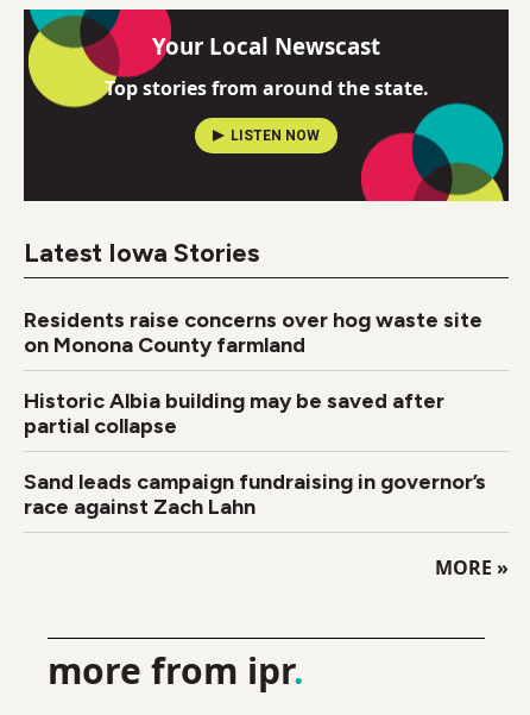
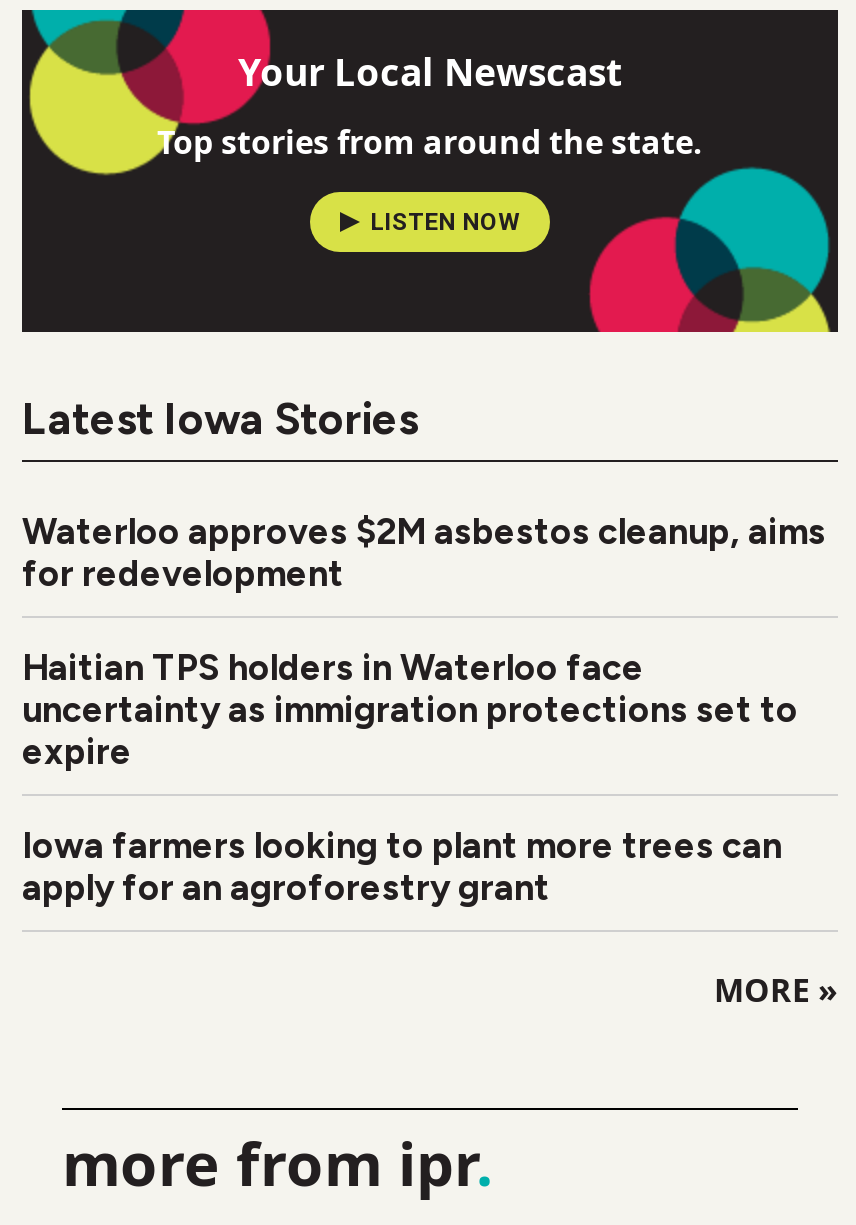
- Residents raise concerns over hog waste site
- on Monona County farmland
+ Waterloo approves $2M asbestos cleanup, aims
+ for redevelopment

- Historic Albia building may be saved after
- partial collapse
+ Haitian TPS holders in Waterloo face
+ uncertainty as immigration protections set to
+ expire

- Sand leads campaign fundraising in governor’s
- race against Zach Lahn
+ Iowa farmers looking to plant more trees can
+ apply for an agroforestry grant
